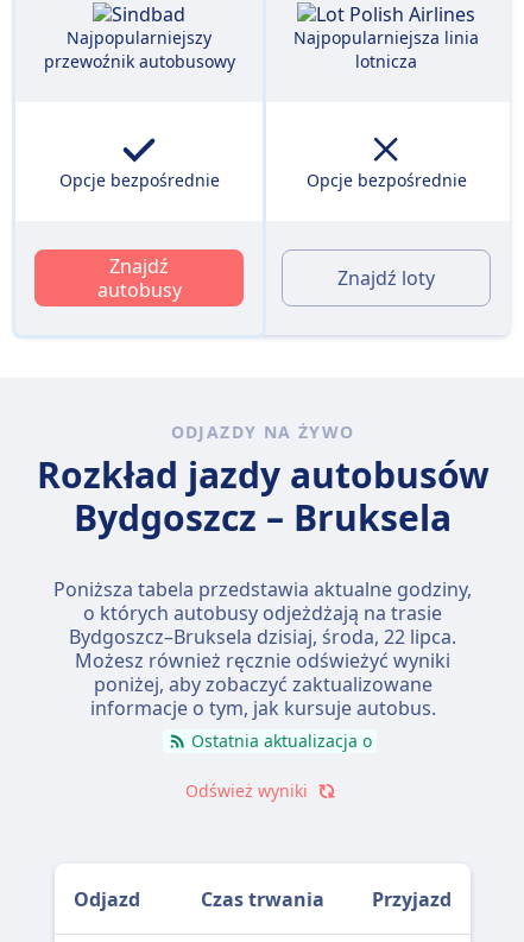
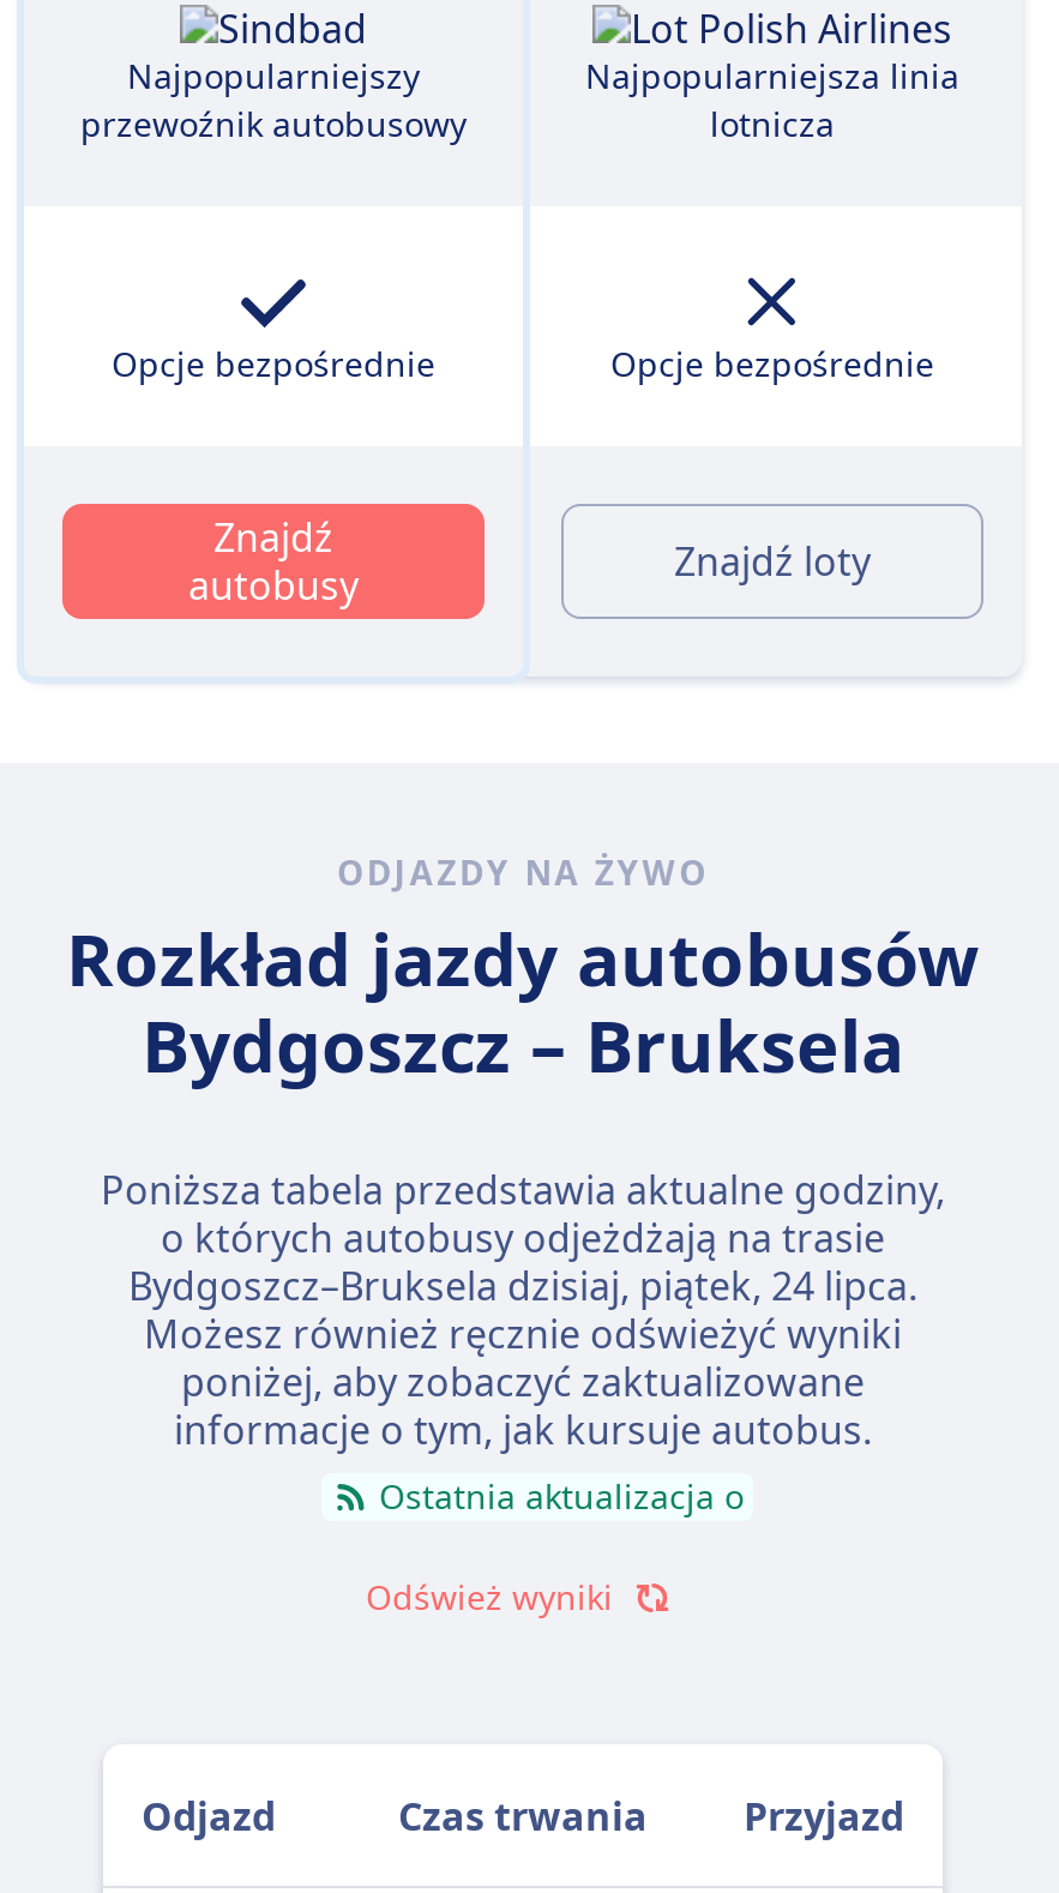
- Bydgoszcz–Bruksela dzisiaj, środa, 22 lipca.
+ Bydgoszcz–Bruksela dzisiaj, piątek, 24 lipca.
